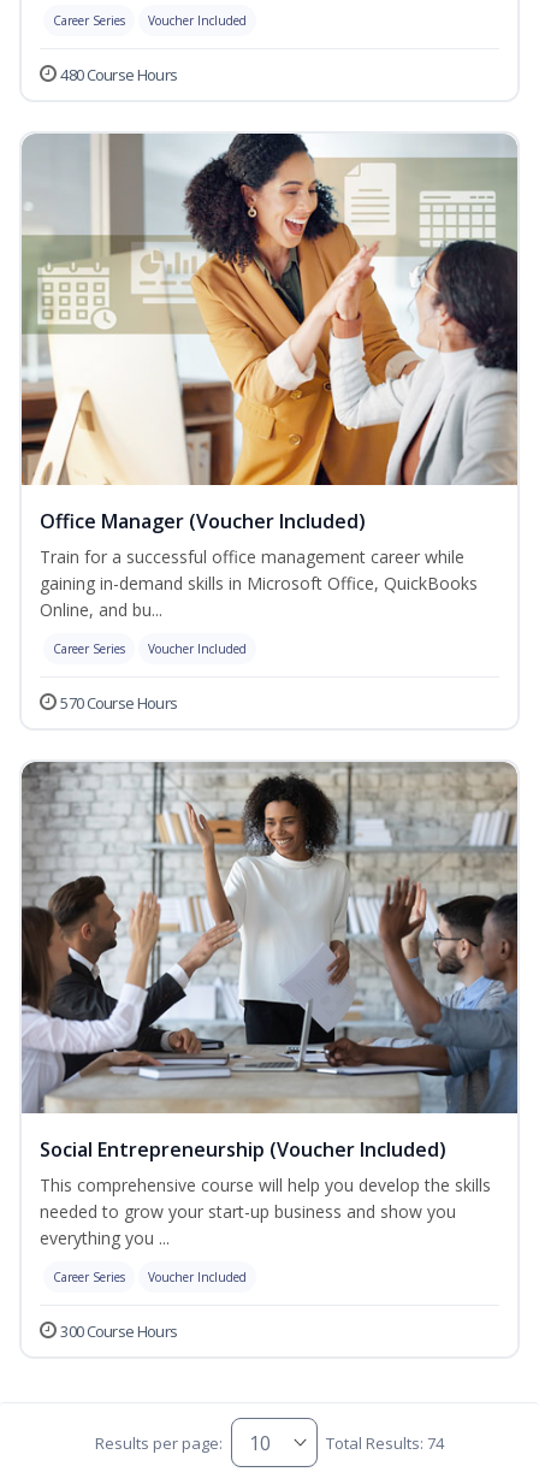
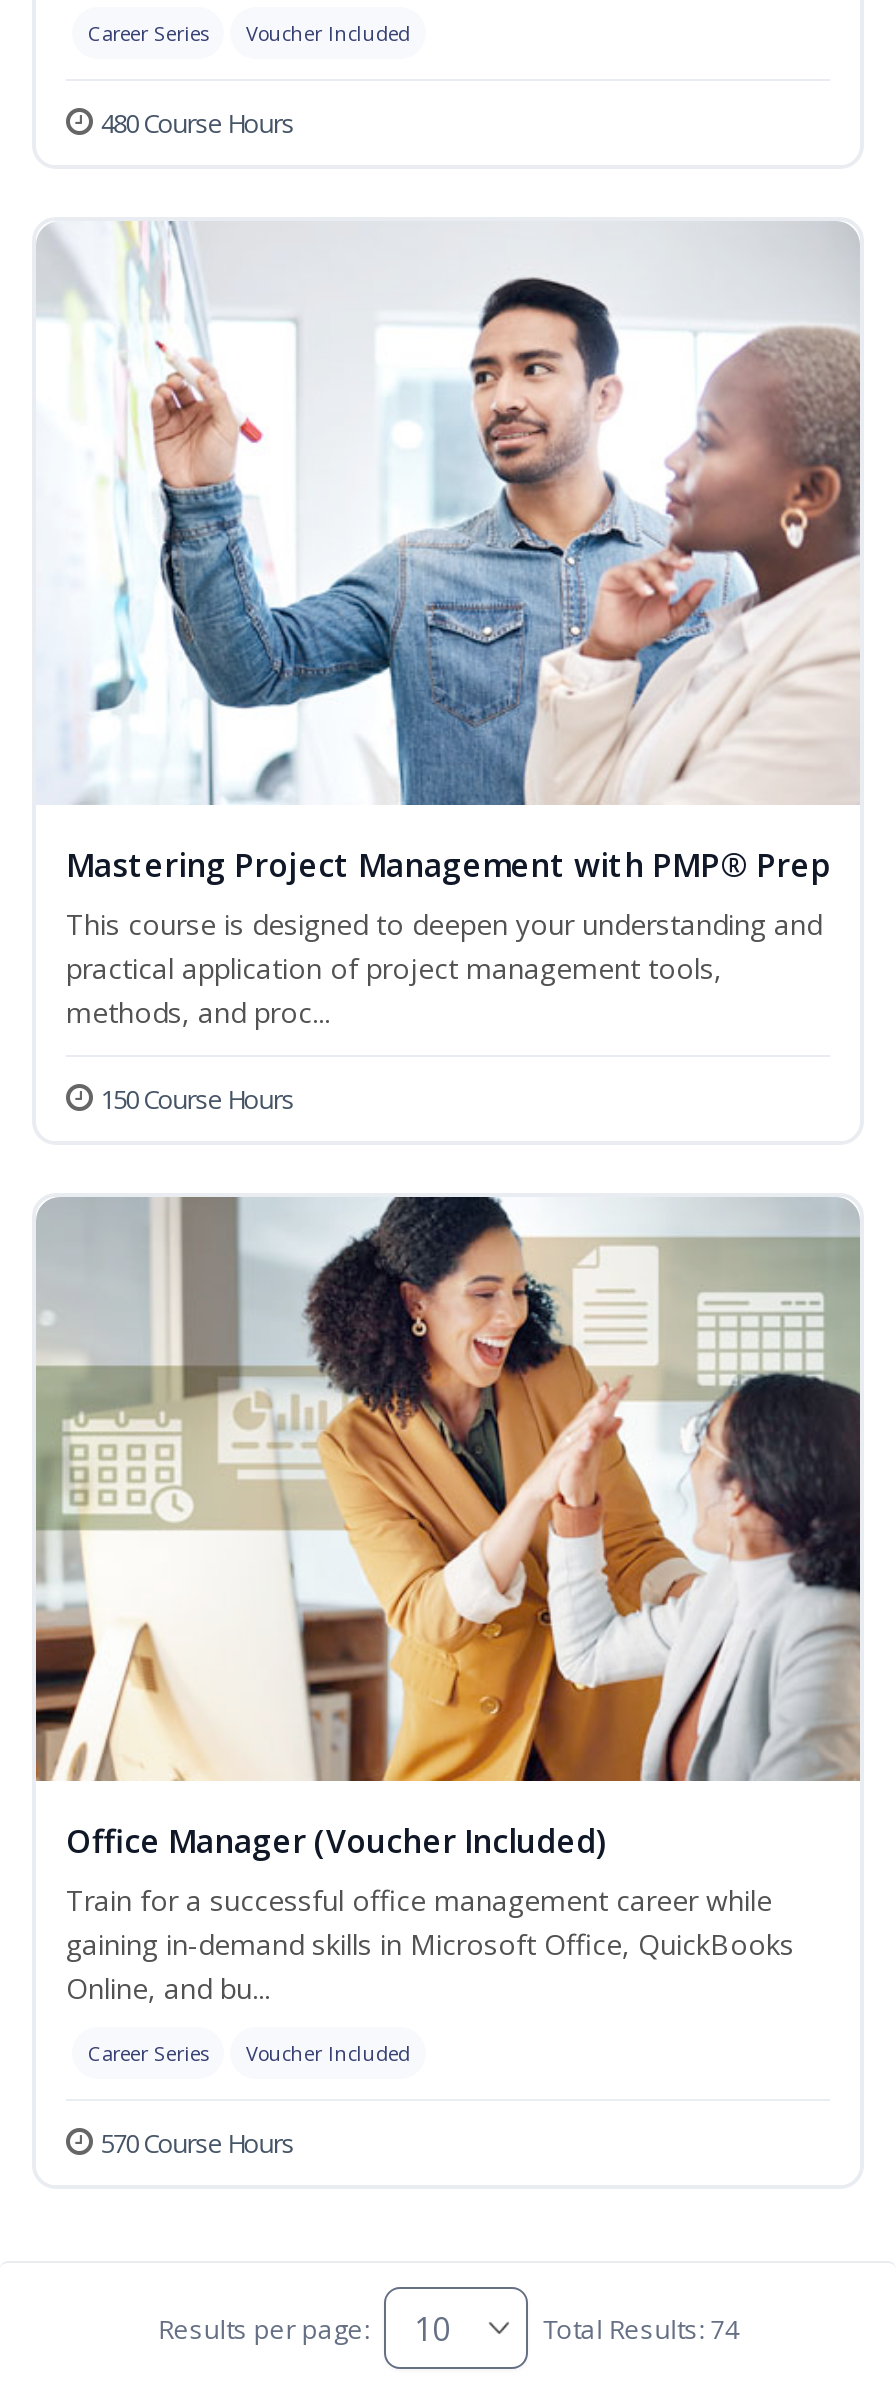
+ [image]
+ Mastering Project Management with PMP® Prep
+ This course is designed to deepen your understanding and
+ practical application of project management tools,
+ methods, and proc...
+ 150 Course Hours

moved down: [image] | Office Manager (Voucher Included) | Train for a successful office management career while | gaining in-demand skills in Microsoft Office, QuickBooks | Online, and bu... | Career Series | Voucher Included | 570 Course Hours

- [image]
- Social Entrepreneurship (Voucher Included)
- This comprehensive course will help you develop the skills
- needed to grow your start-up business and show you
- everything you ...
- Career Series
- Voucher Included
- 300 Course Hours
